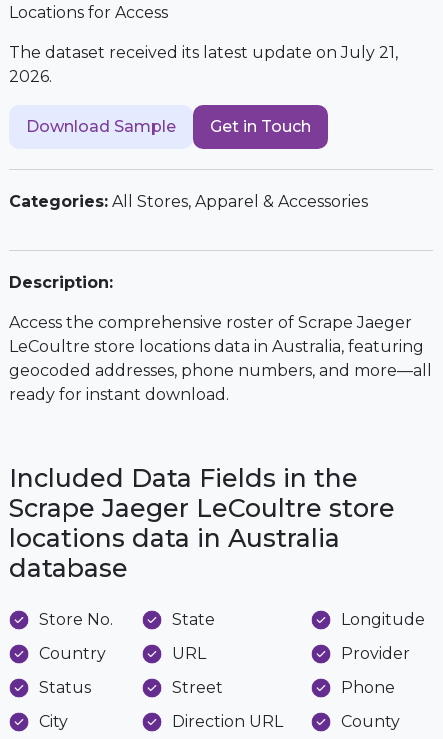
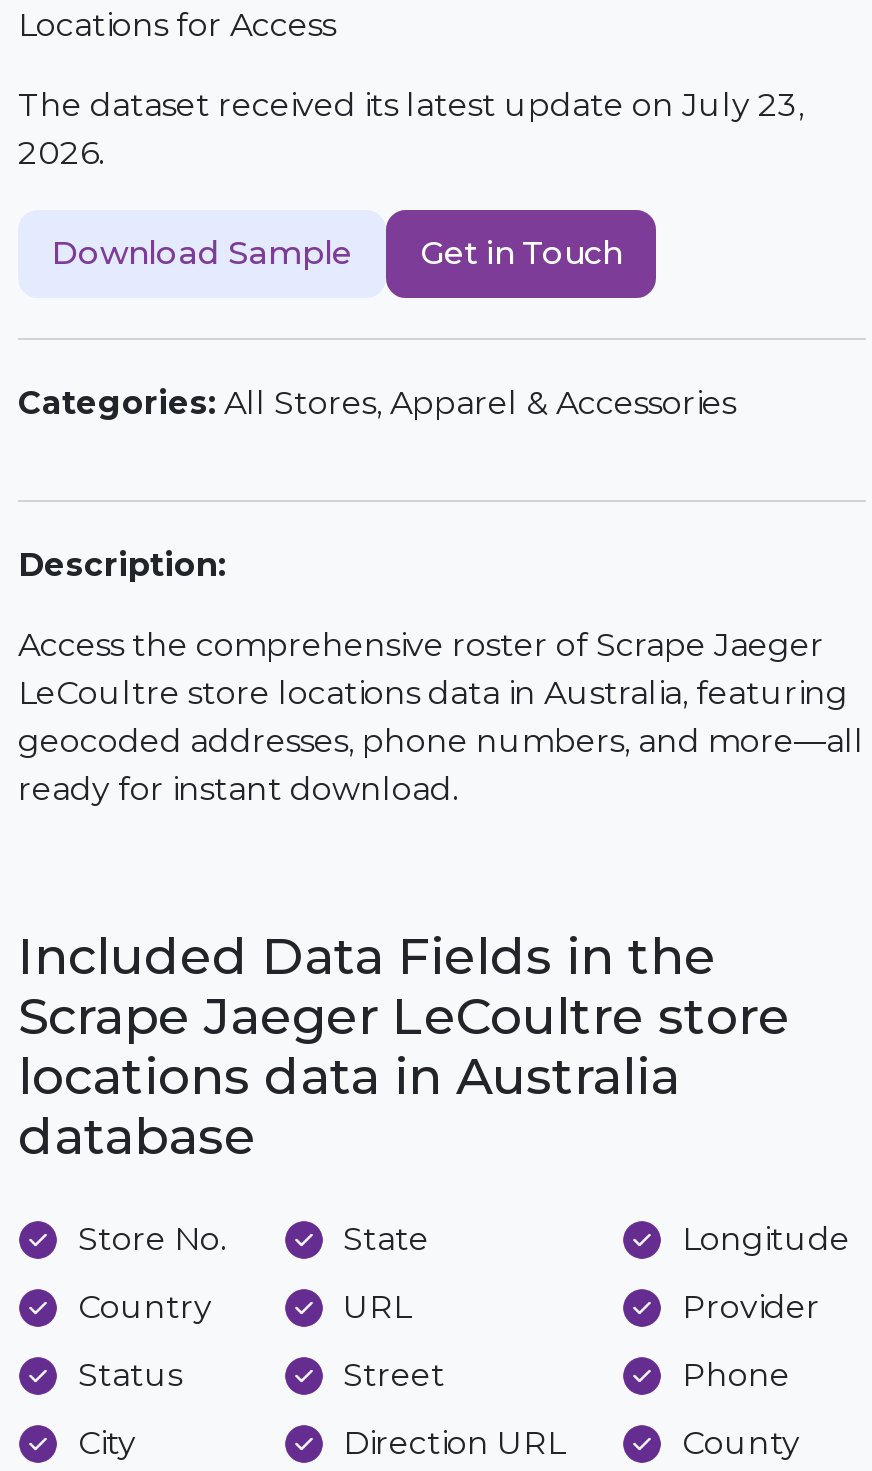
- The dataset received its latest update on July 21,
+ The dataset received its latest update on July 23,
